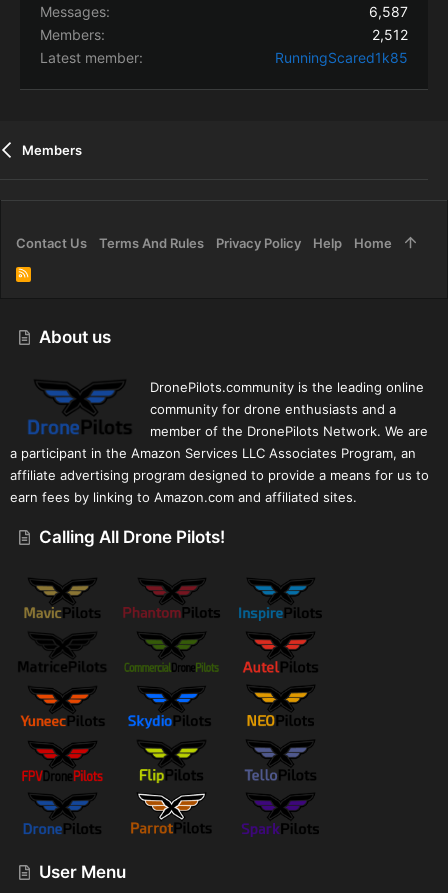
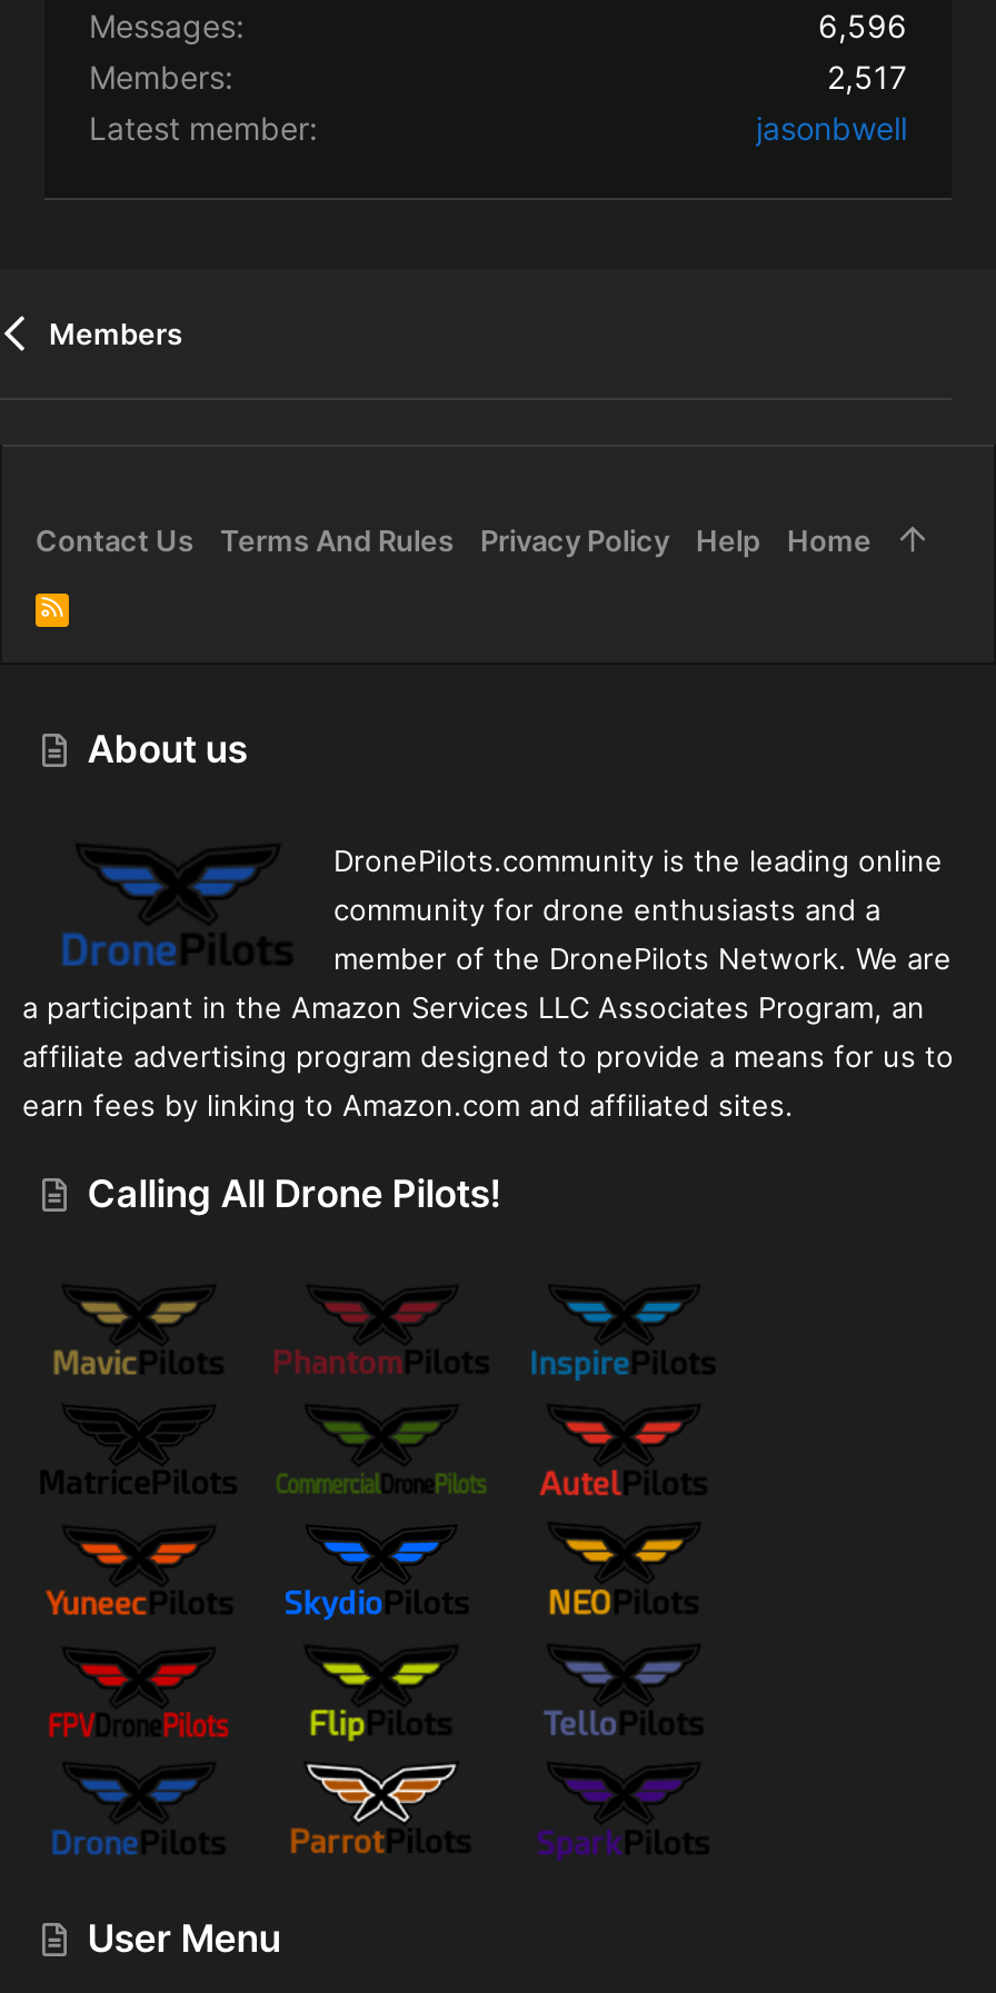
- 6,587
+ 6,596

- 2,512
+ 2,517

- RunningScared1k85
+ jasonbwell
